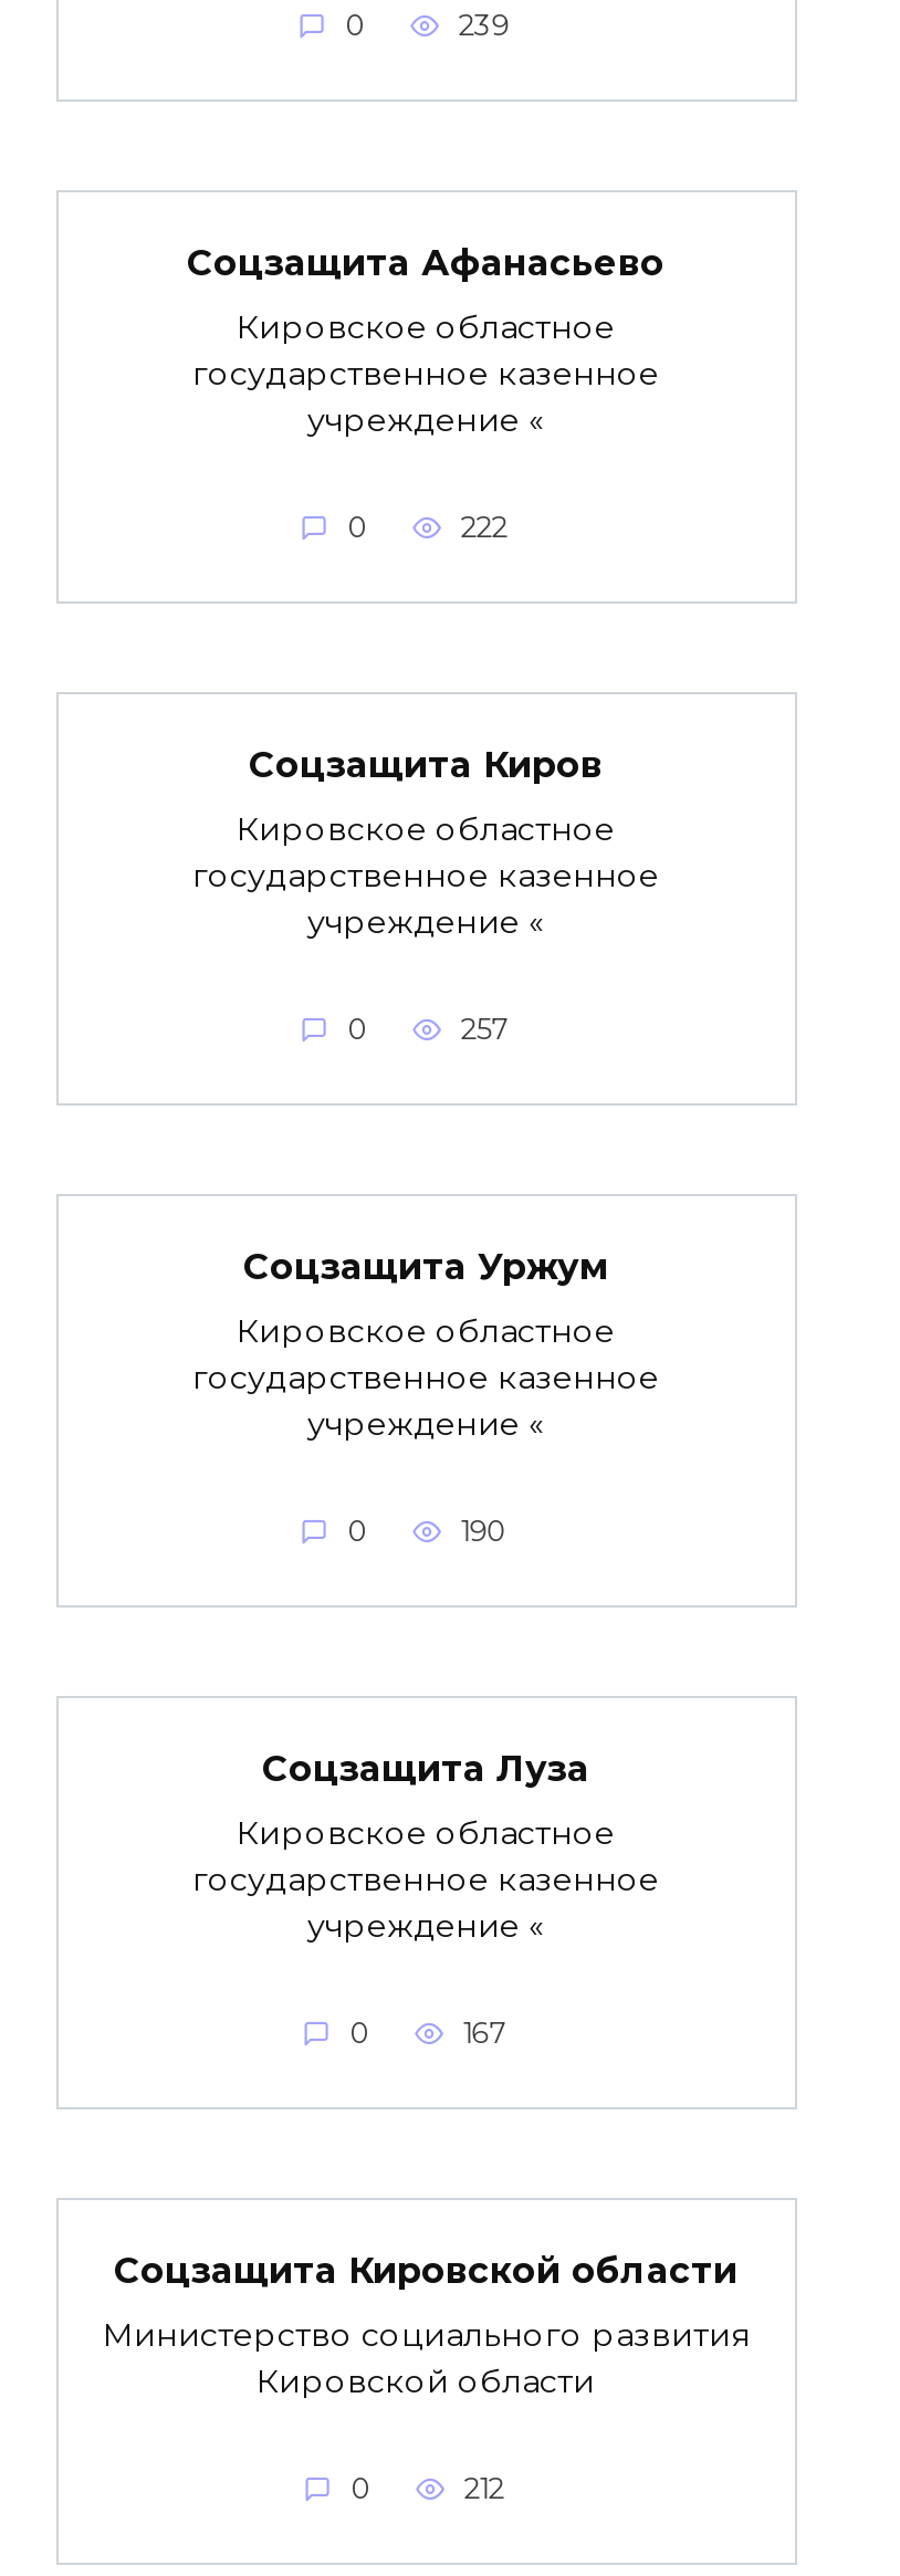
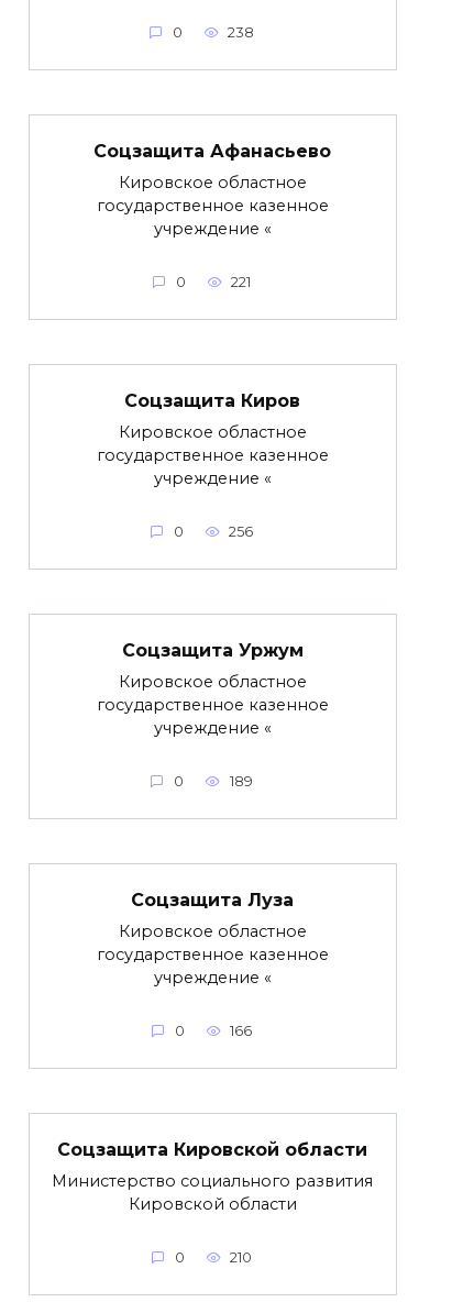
- 239
+ 238

- 222
+ 221

- 257
+ 256

- 190
+ 189

- 167
+ 166

- 212
+ 210
